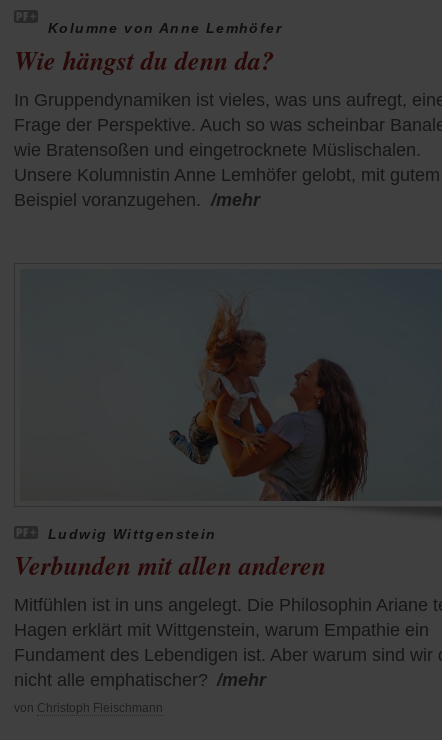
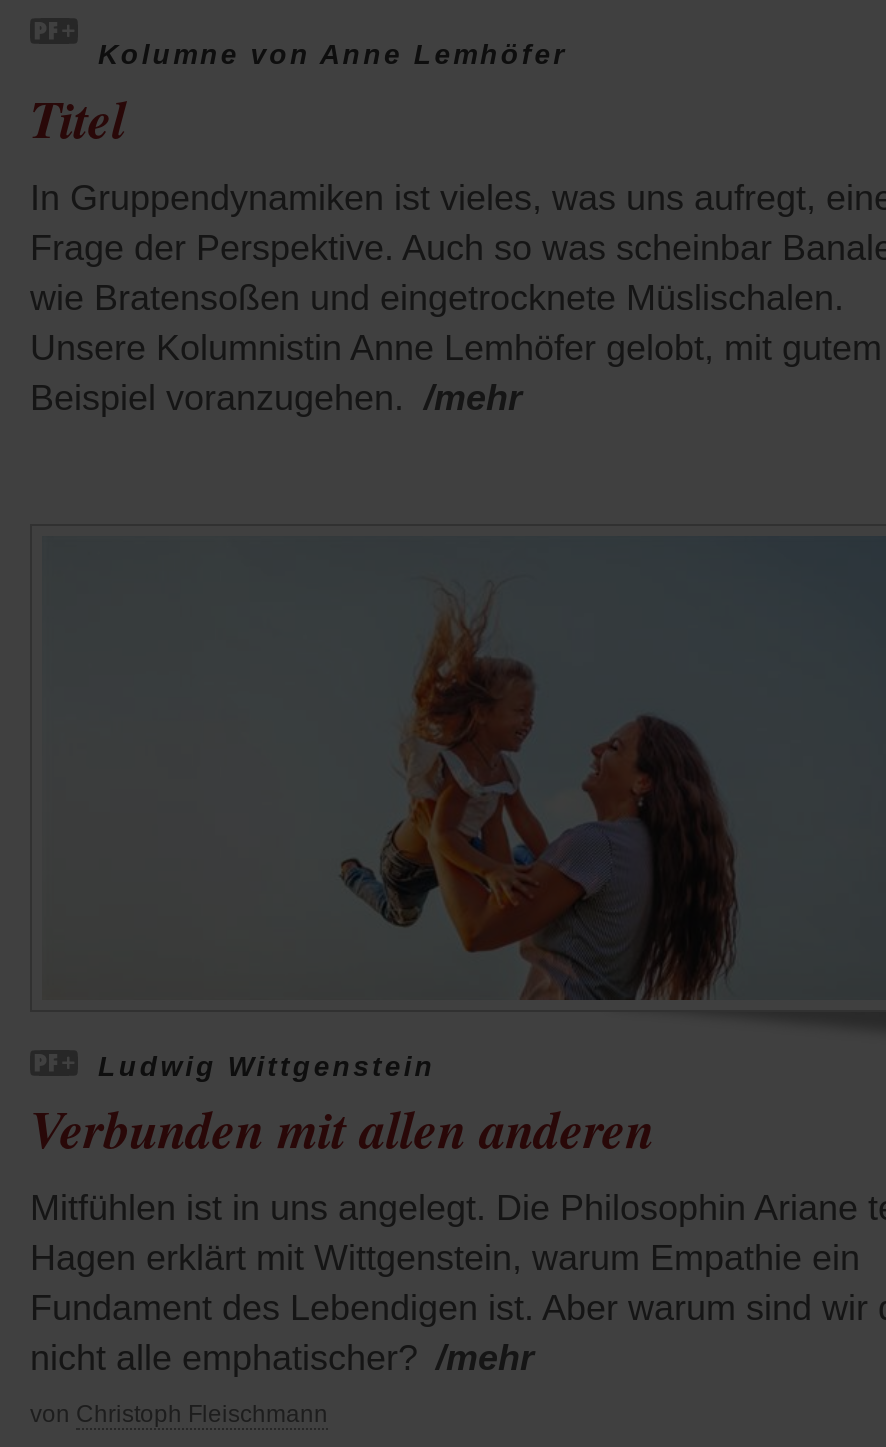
- Wie hängst du denn da?
+ Titel
